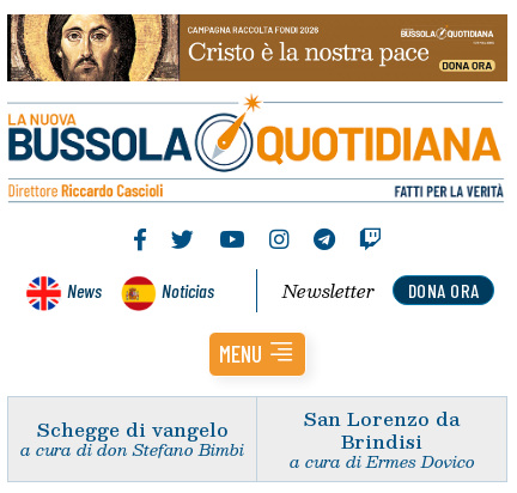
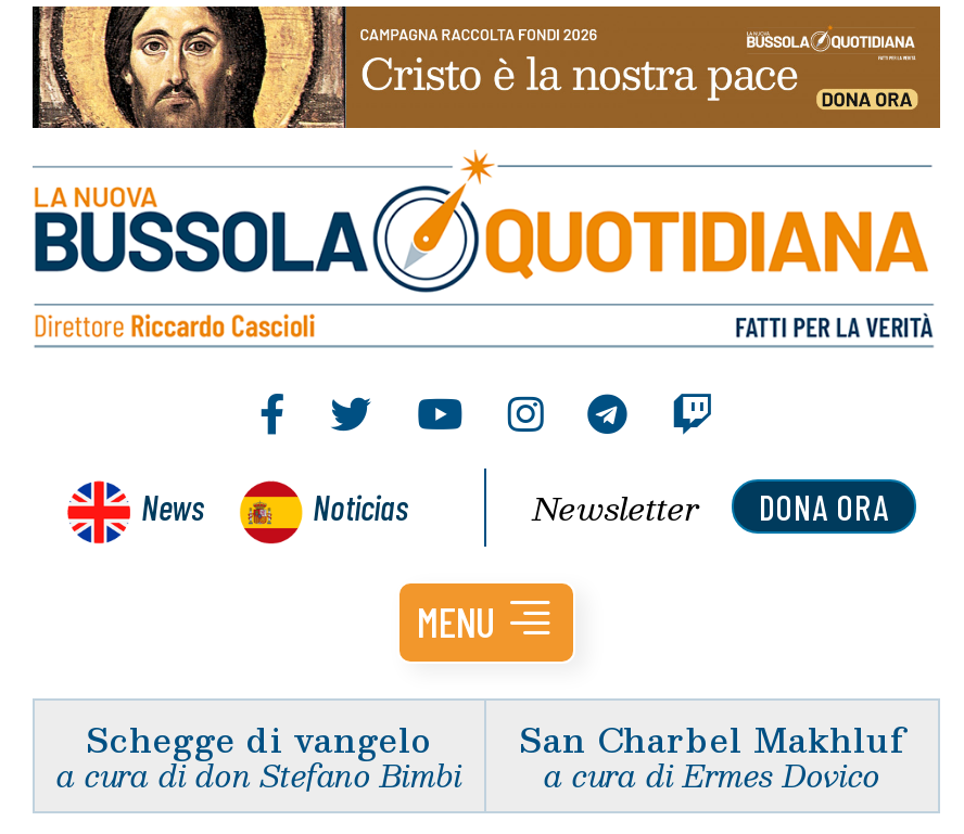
- San Lorenzo da
- Brindisi
+ San Charbel Makhluf
